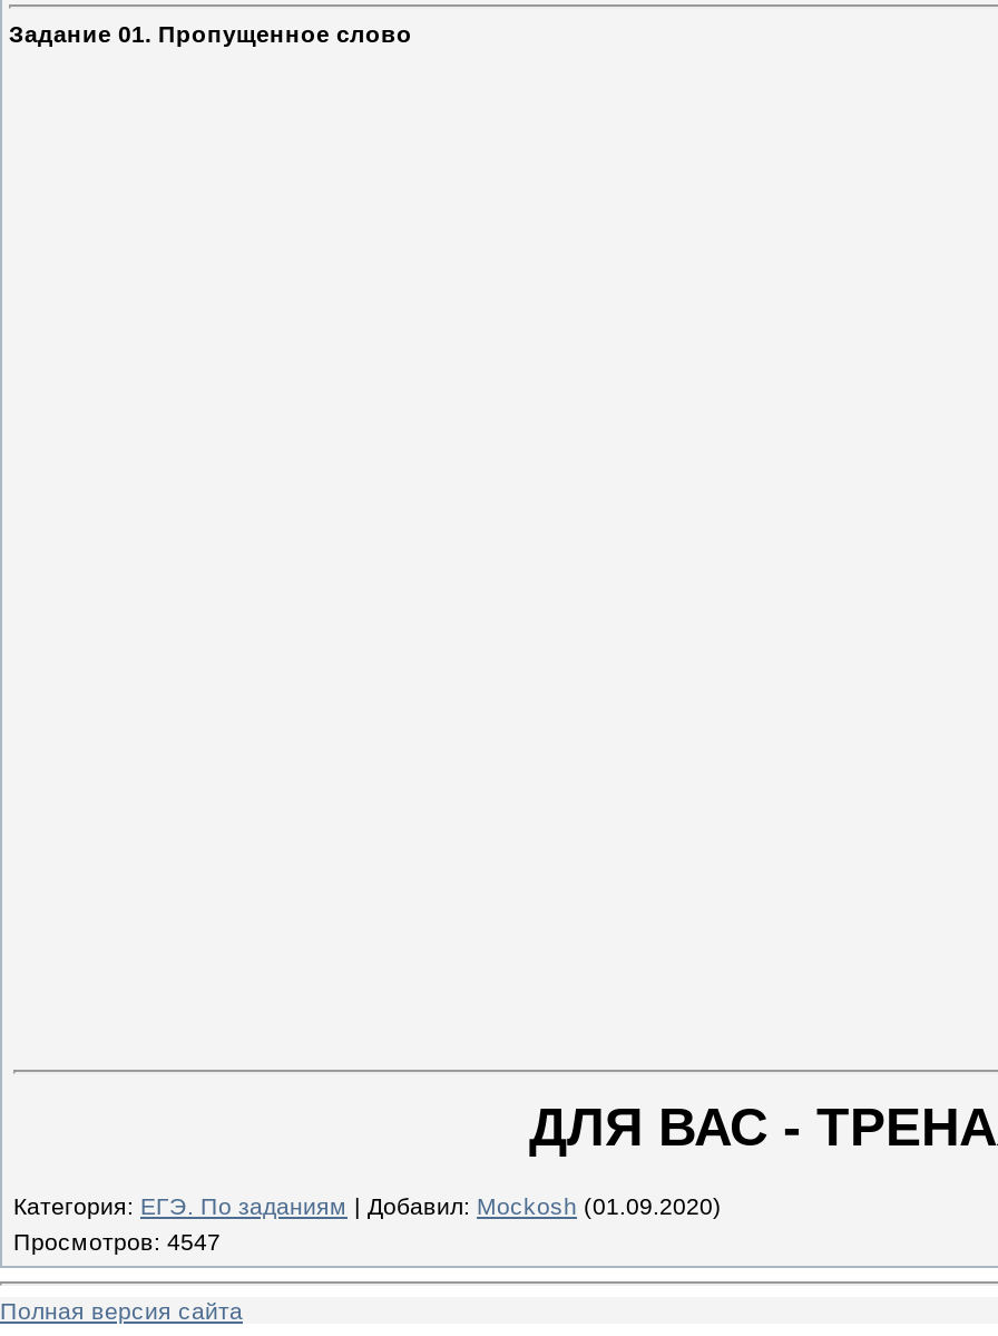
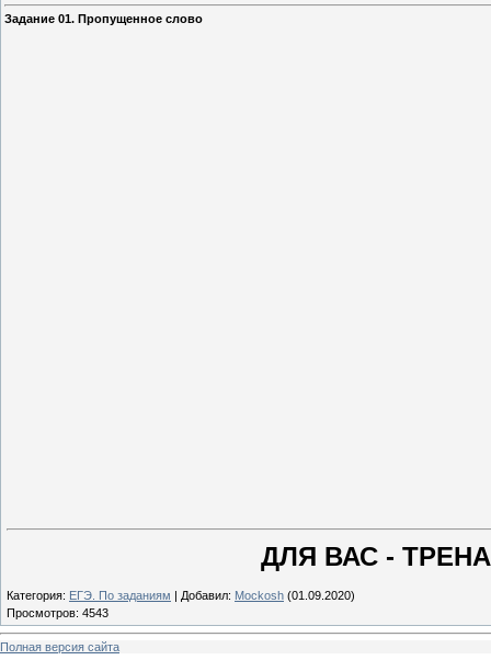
- Просмотров: 4547
+ Просмотров: 4543
